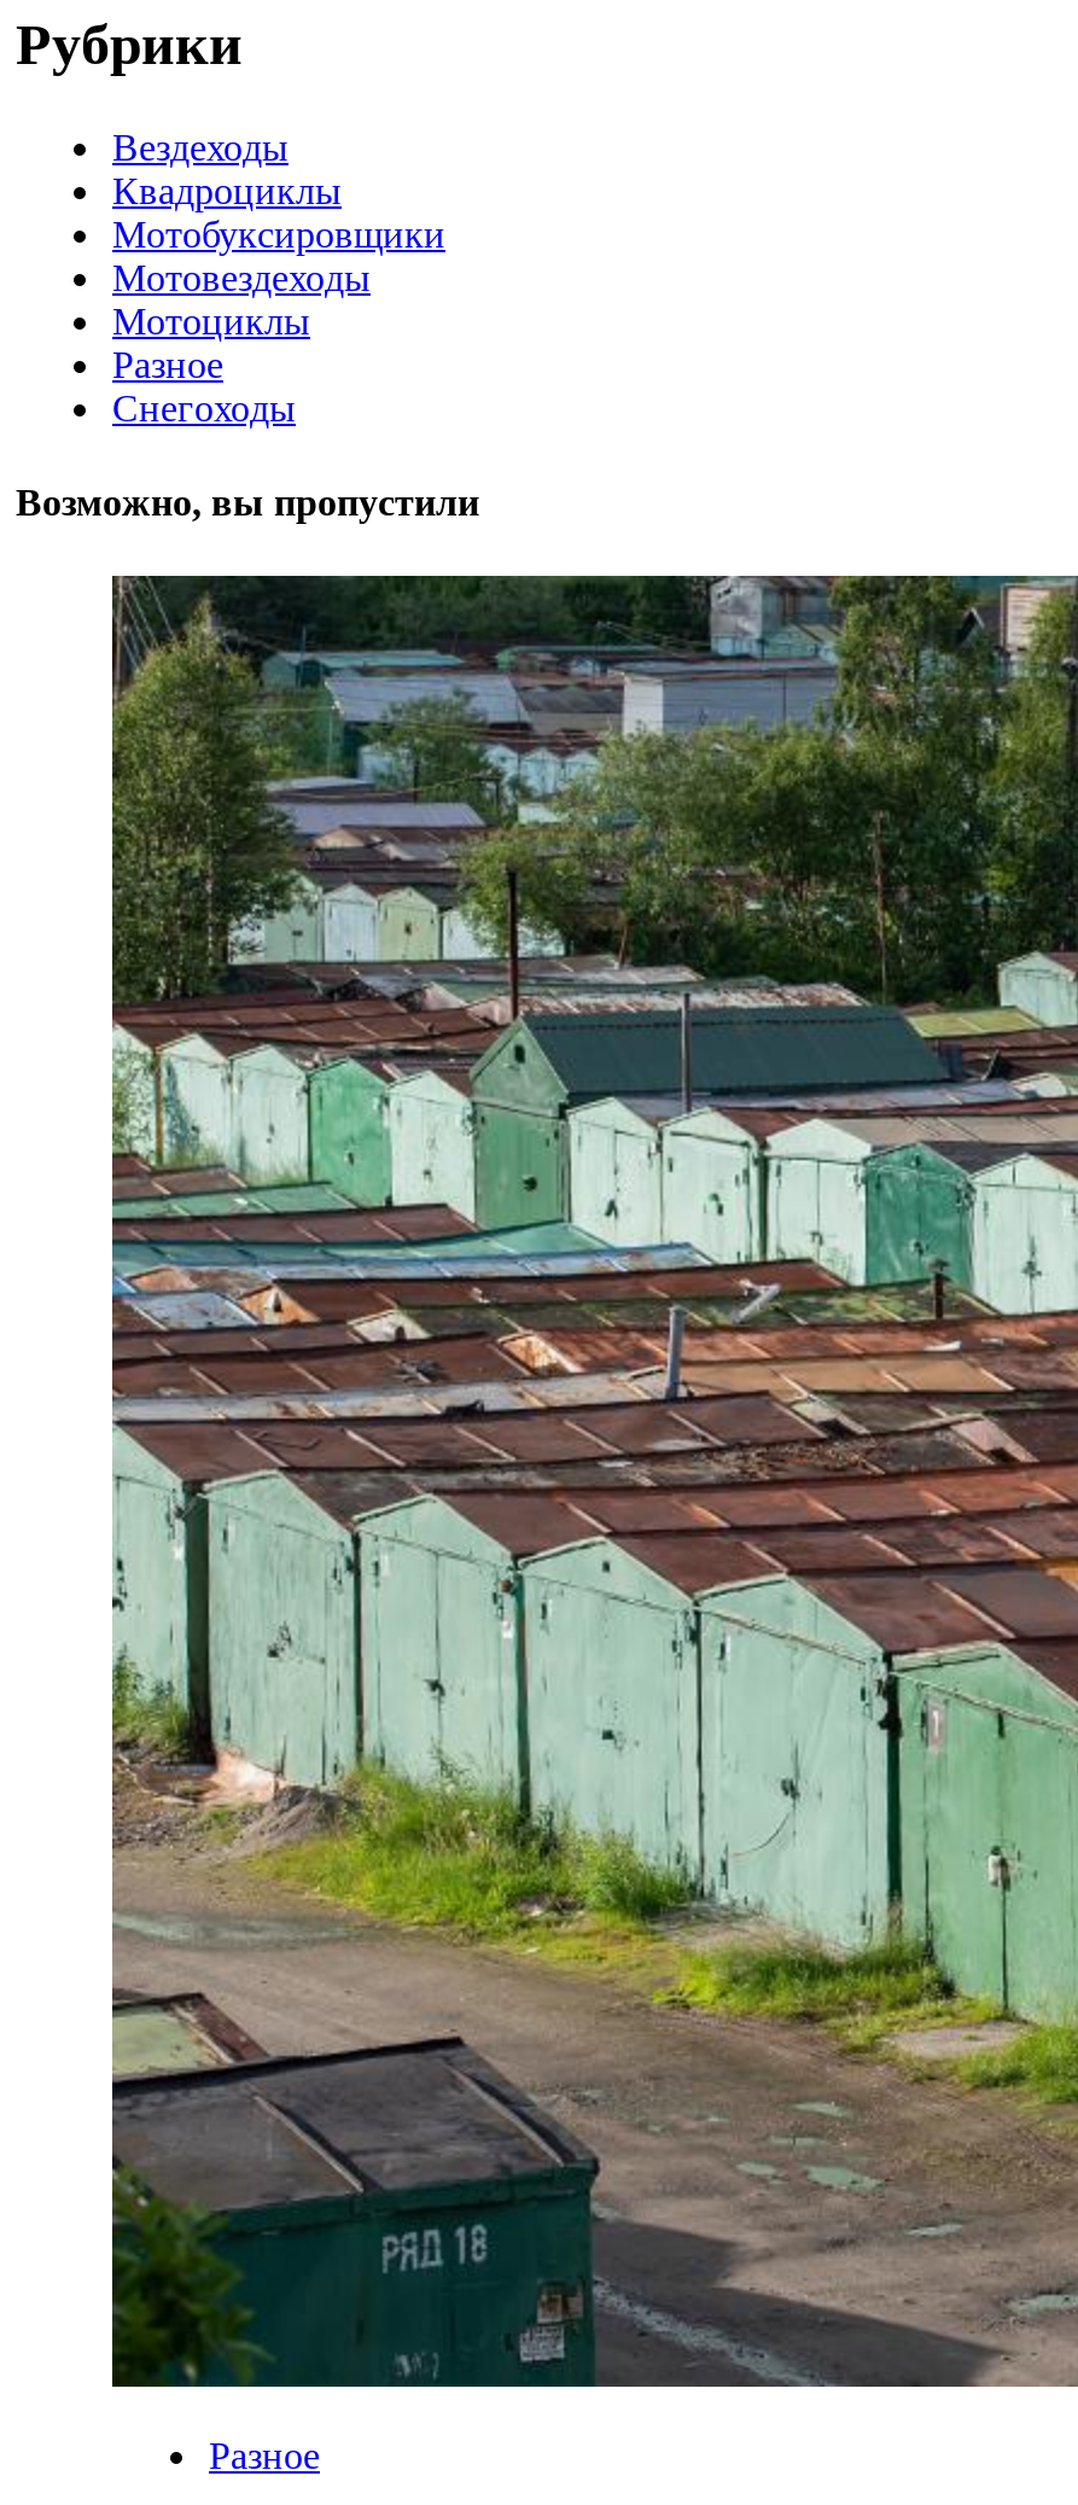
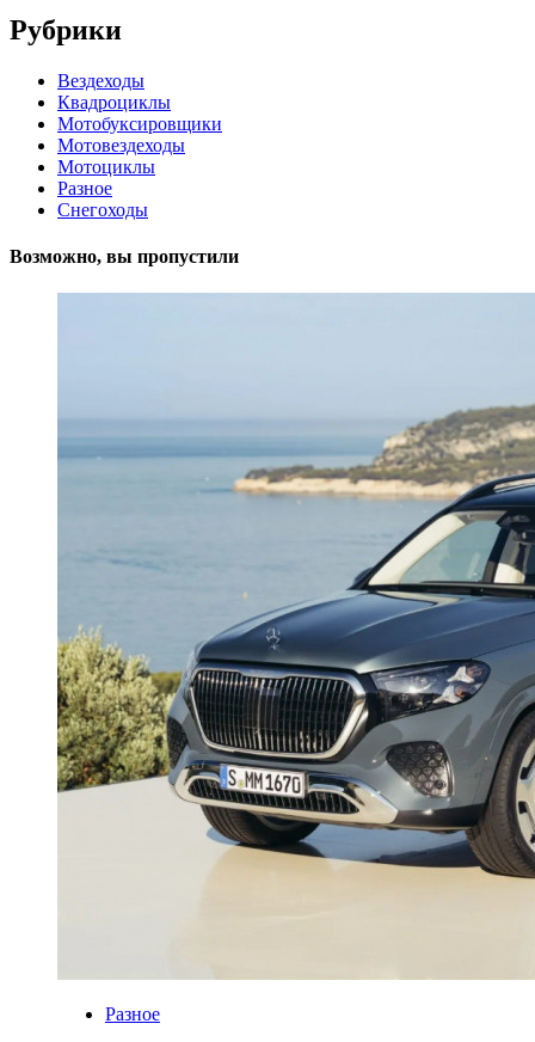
- [image]
+ [image]
